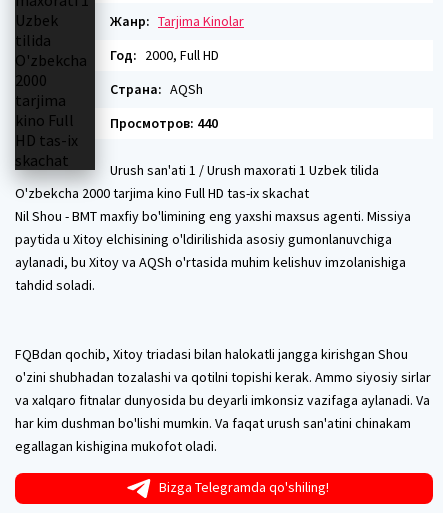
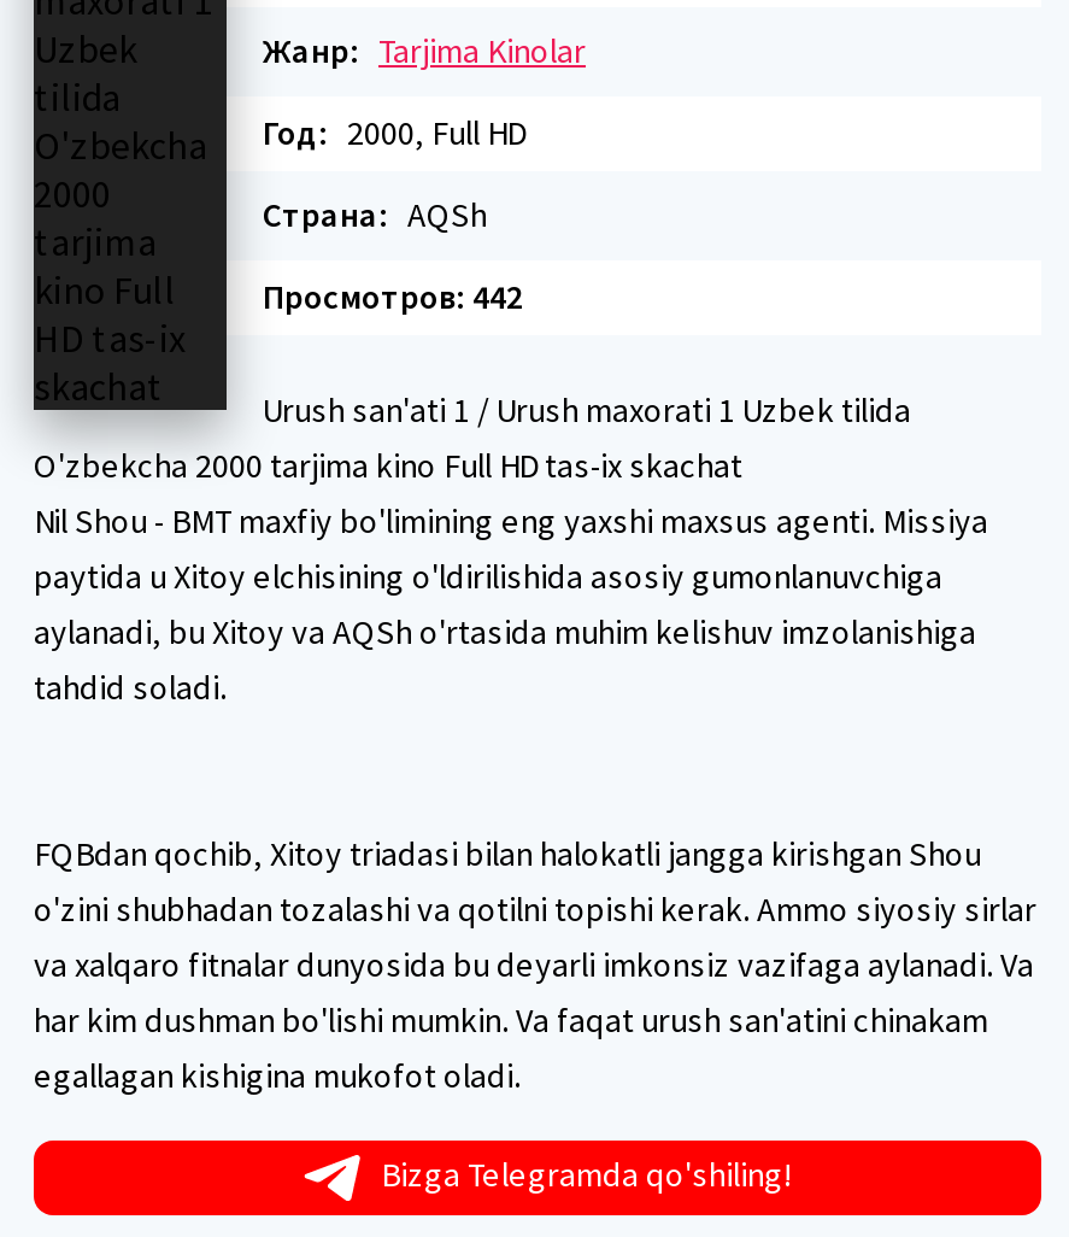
- Просмотров: 440
+ Просмотров: 442
